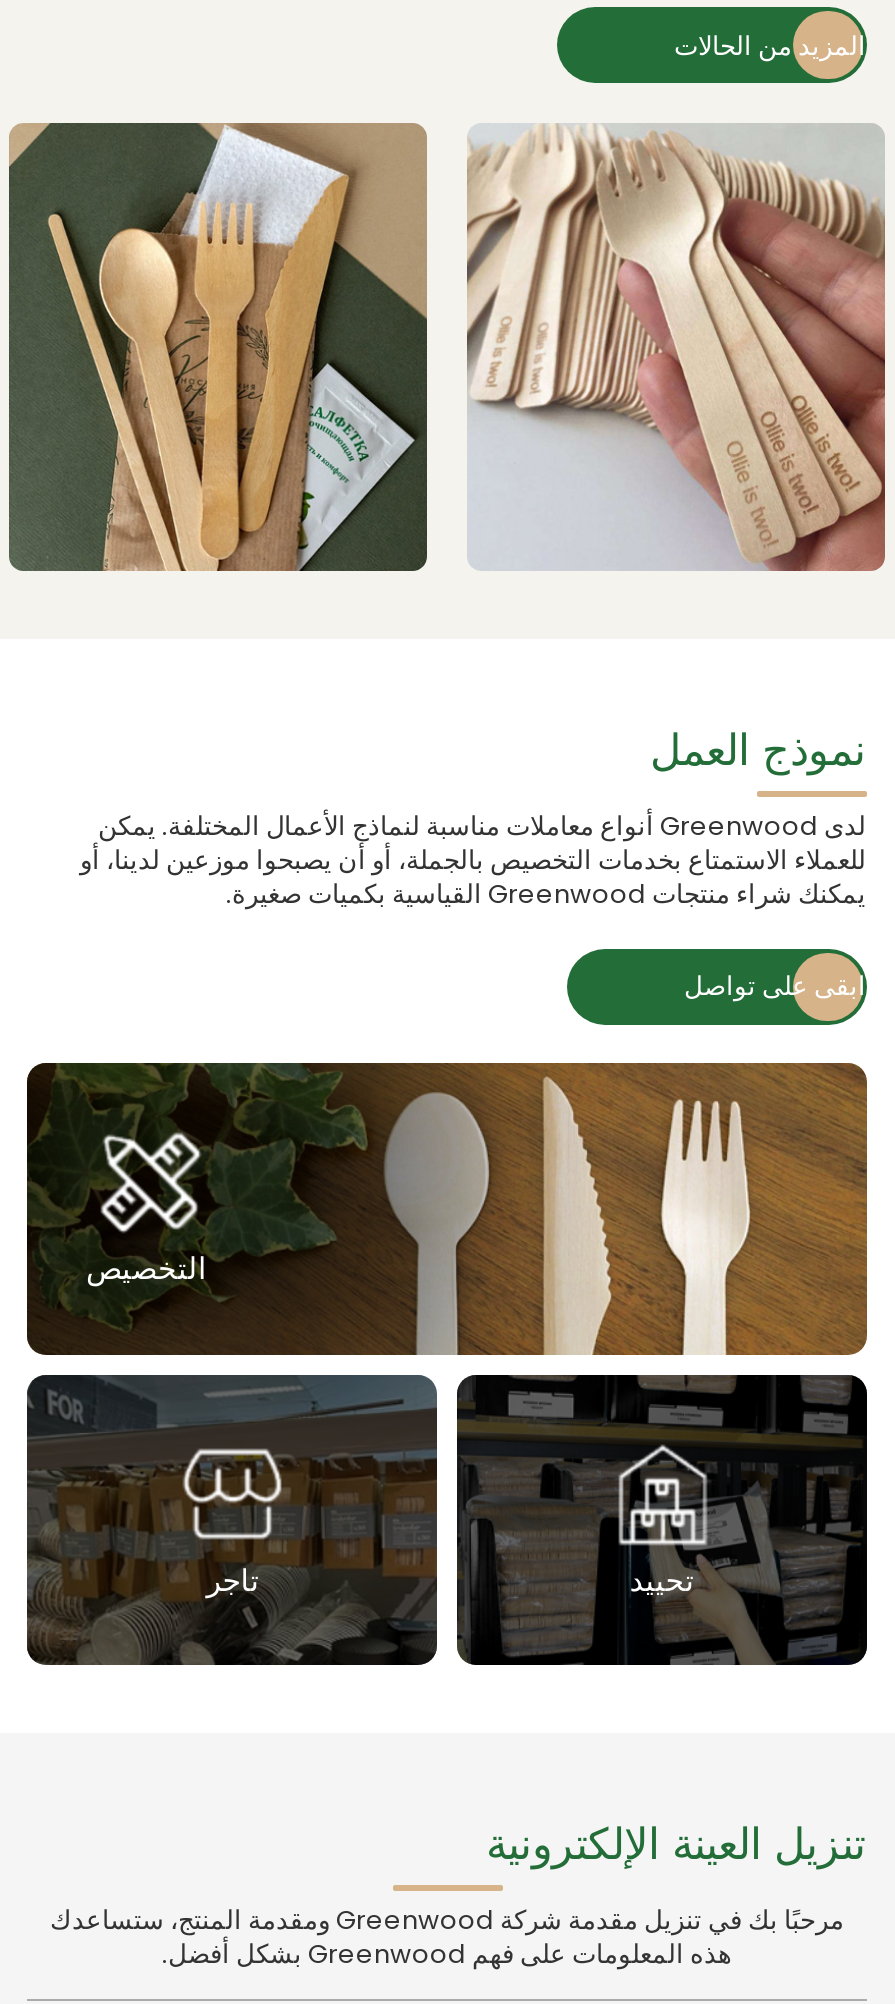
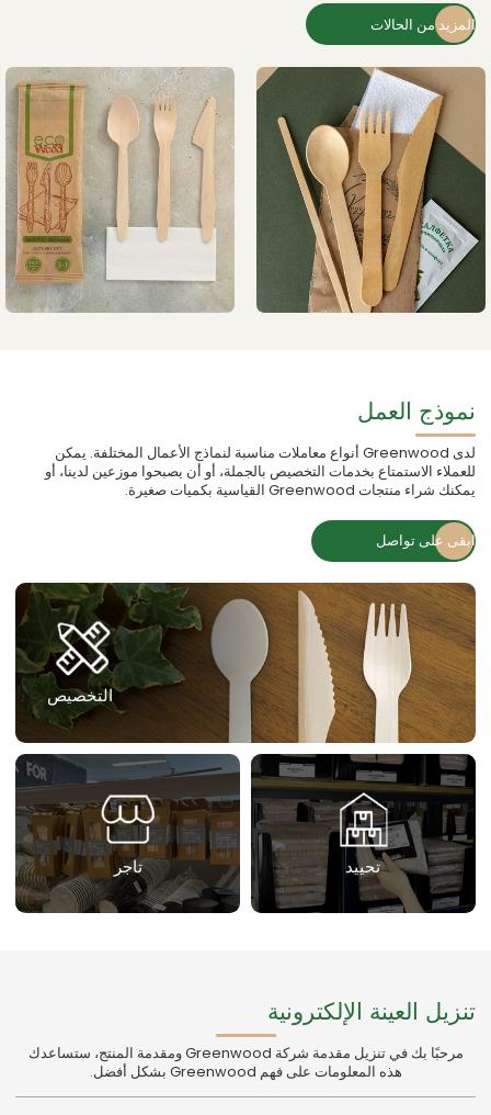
- [image]
+ [image]

- [image]
+ [image]
